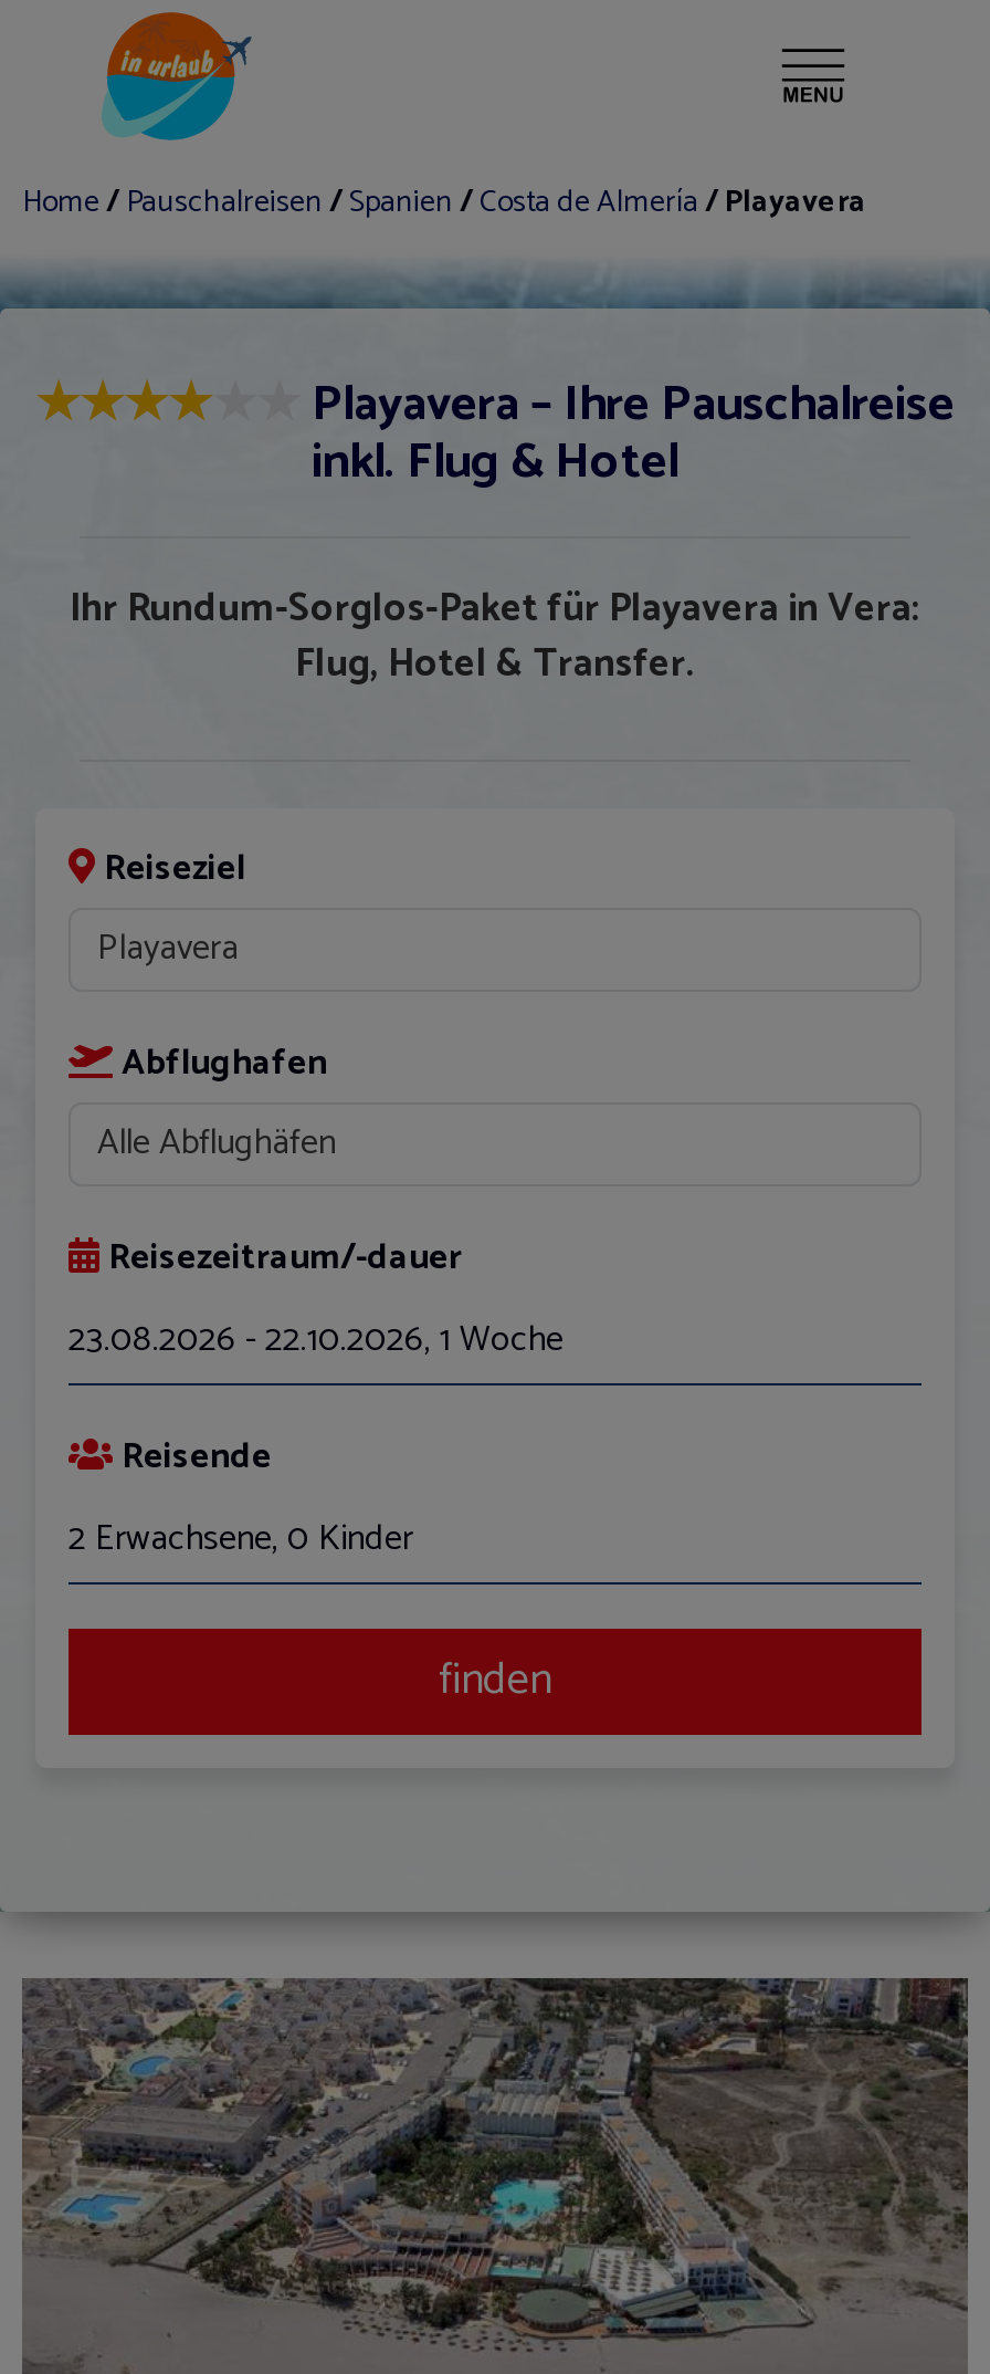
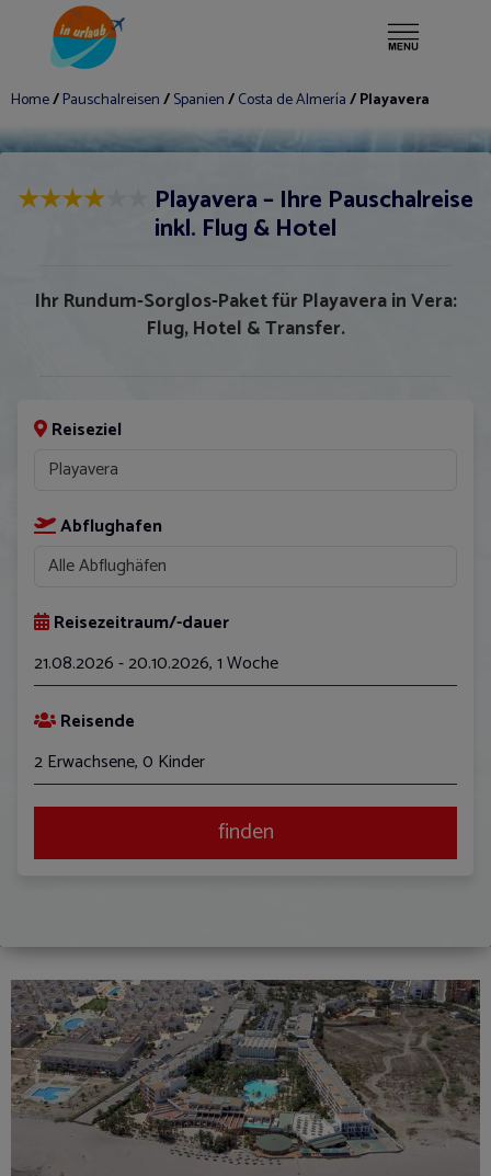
- 23.08.2026 - 22.10.2026, 1 Woche
+ 21.08.2026 - 20.10.2026, 1 Woche
